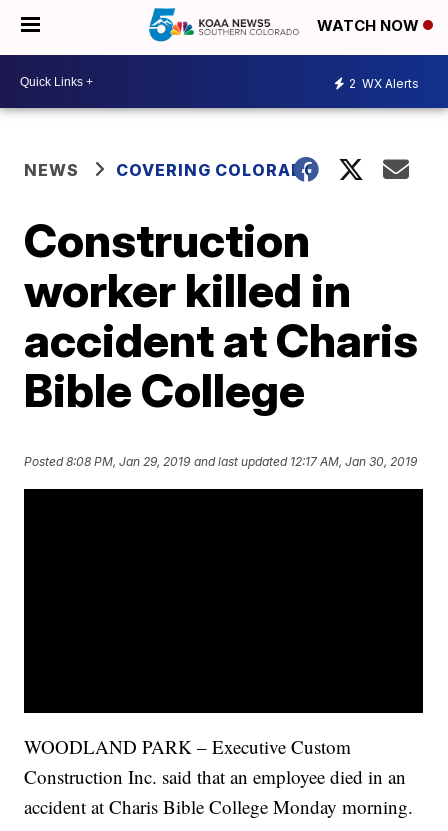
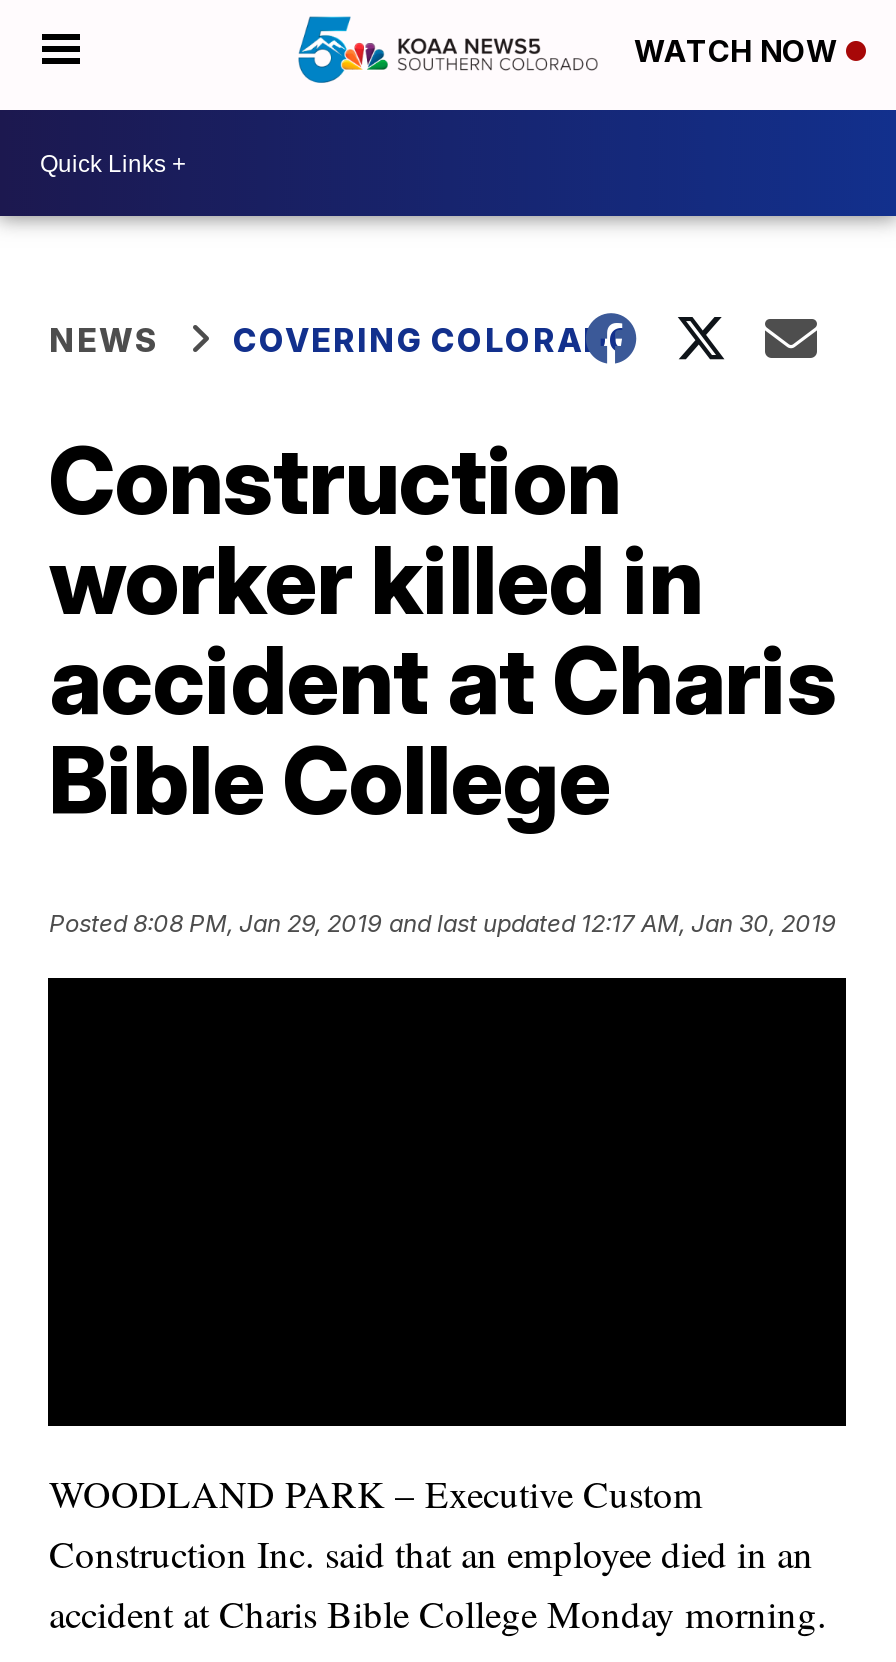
- 2 WX Alerts
